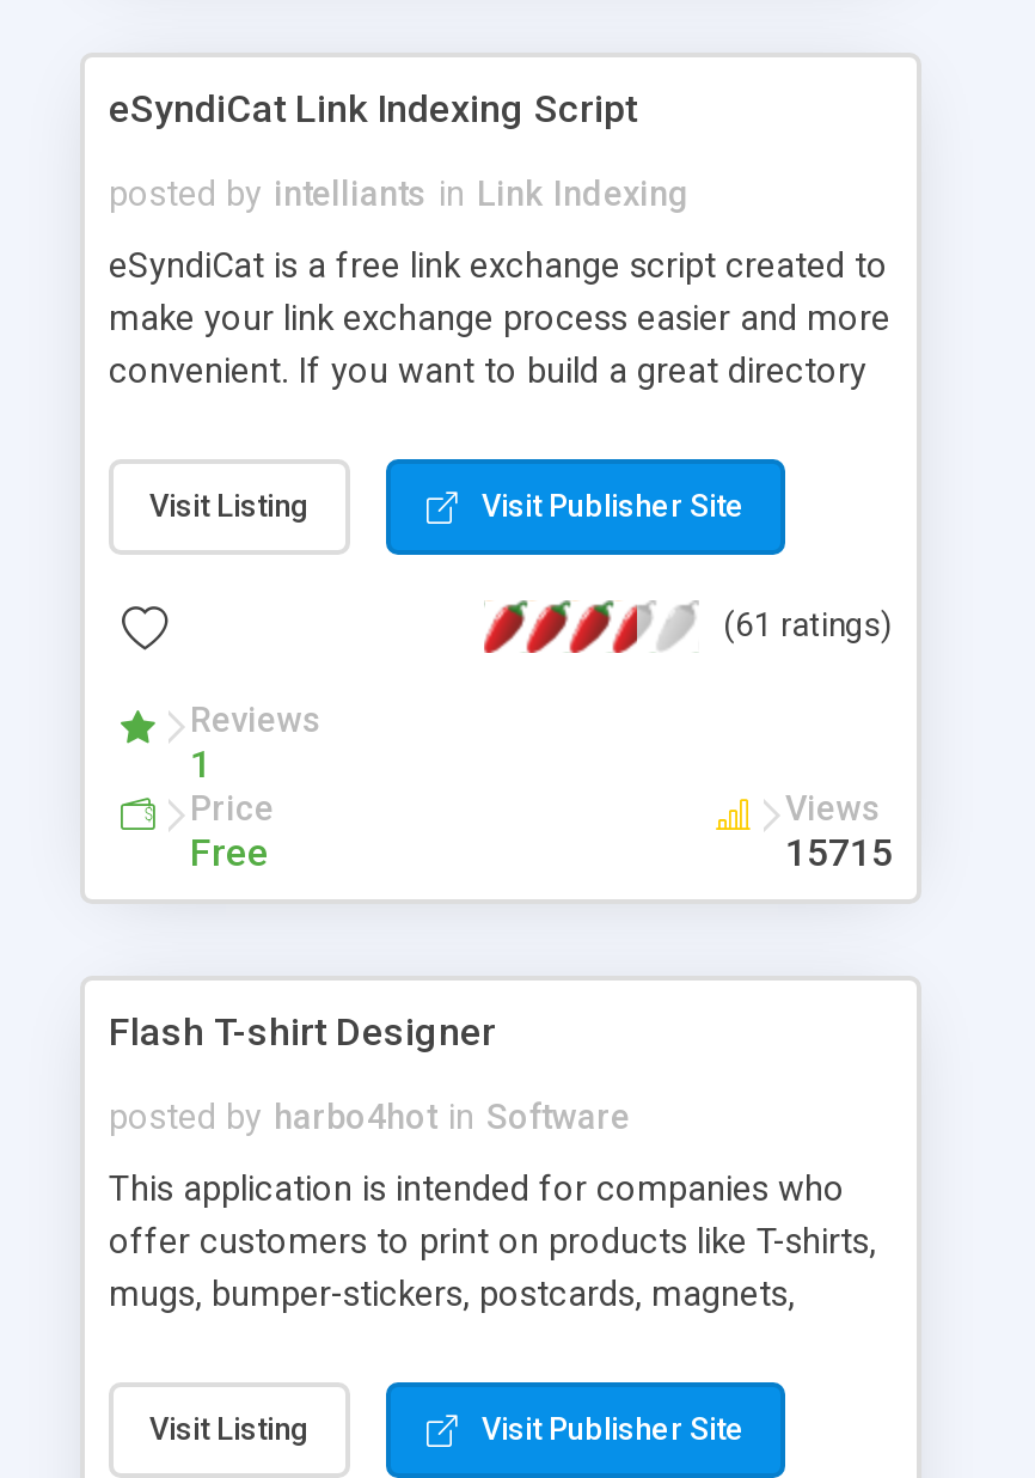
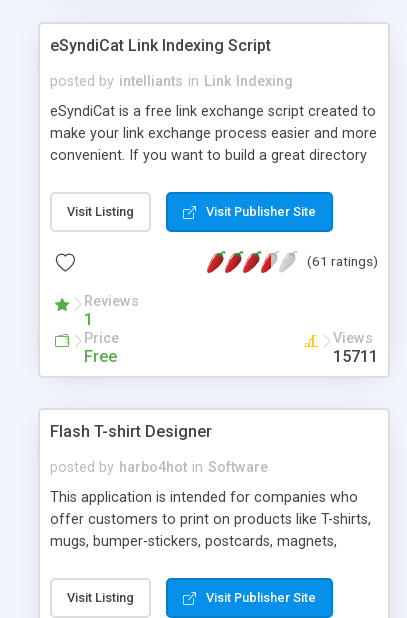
- 15715
+ 15711
